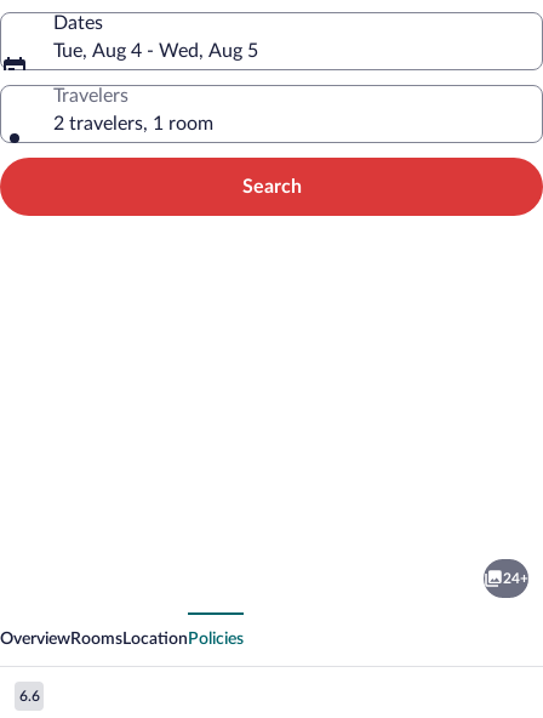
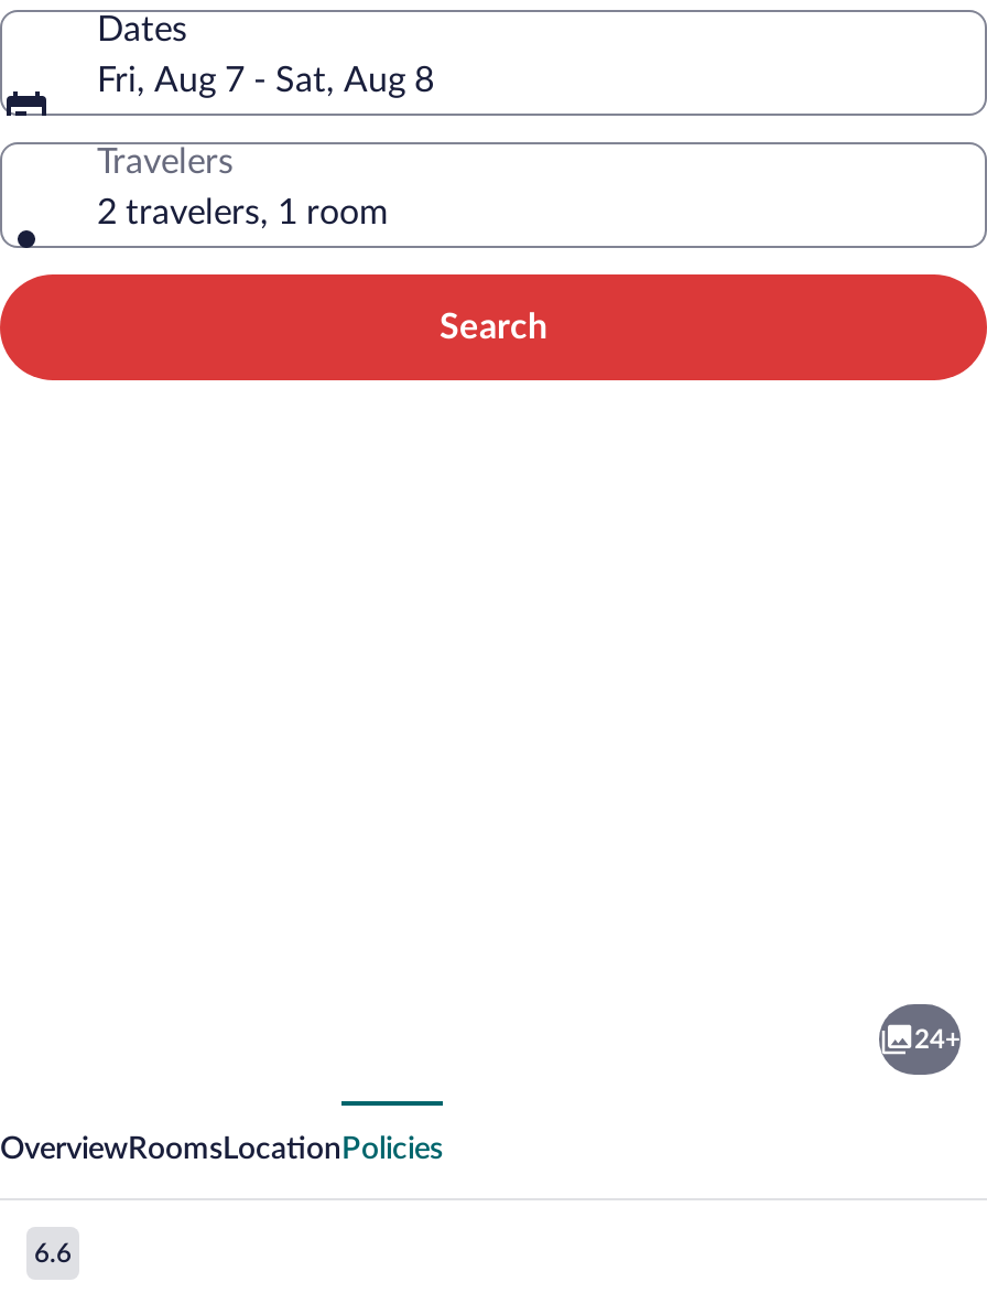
- Tue, Aug 4 - Wed, Aug 5
+ Fri, Aug 7 - Sat, Aug 8
